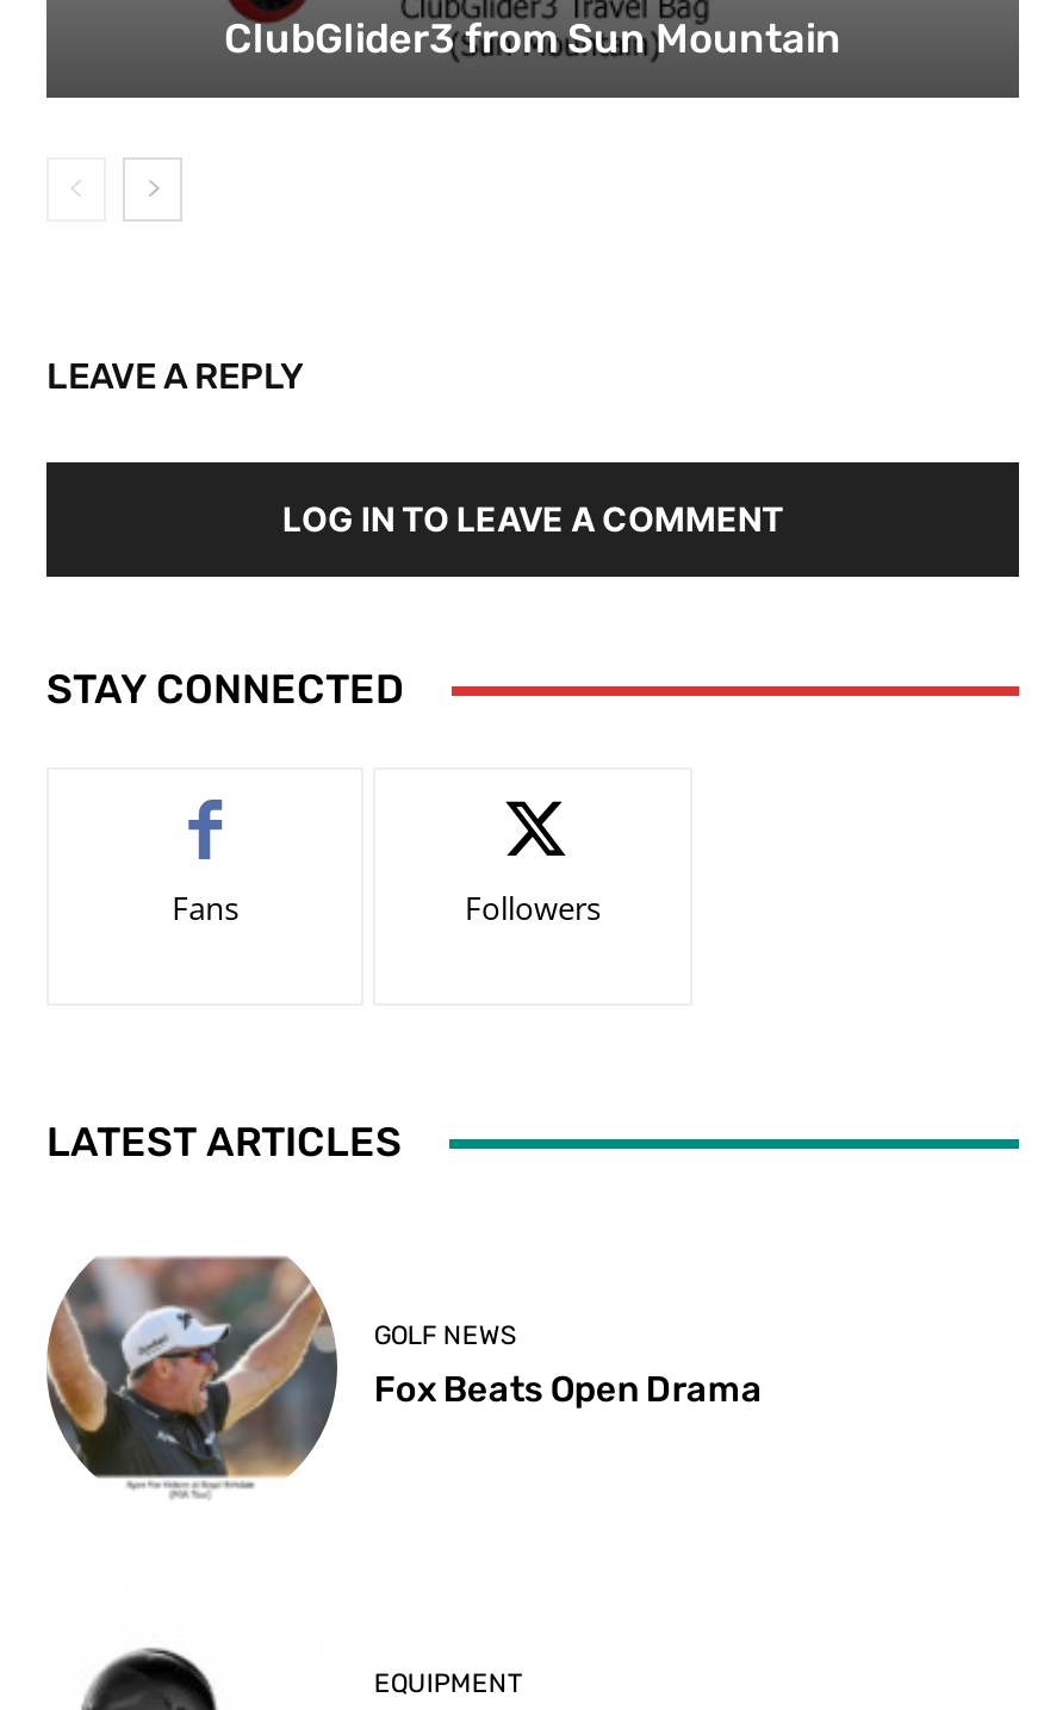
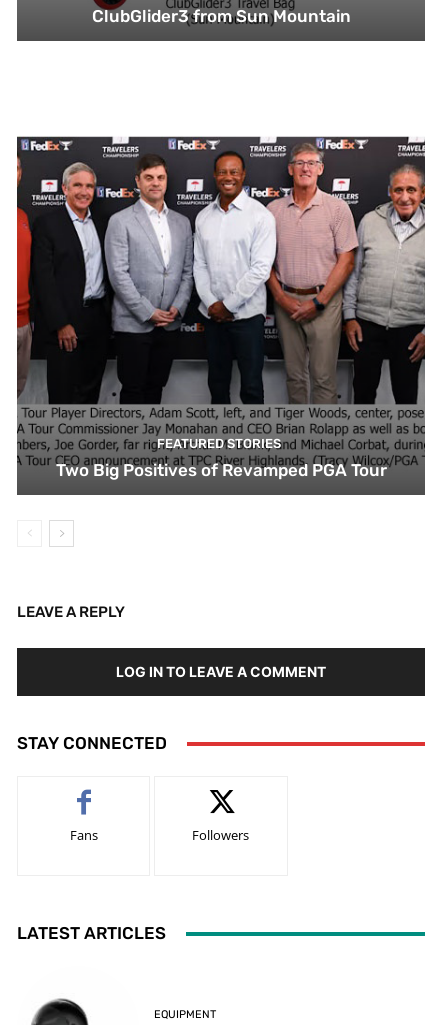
+ [image]
+ FEATURED STORIES
+ Two Big Positives of Revamped PGA Tour

moved down: LEAVE A REPLY | LOG IN TO LEAVE A COMMENT | STAY CONNECTED | Fans | Followers | LATEST ARTICLES

- [image]
- GOLF NEWS
- Fox Beats Open Drama
